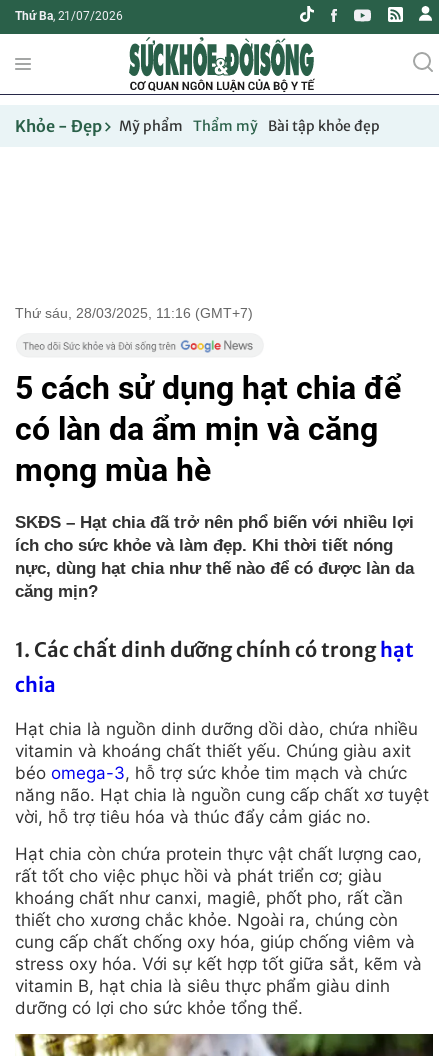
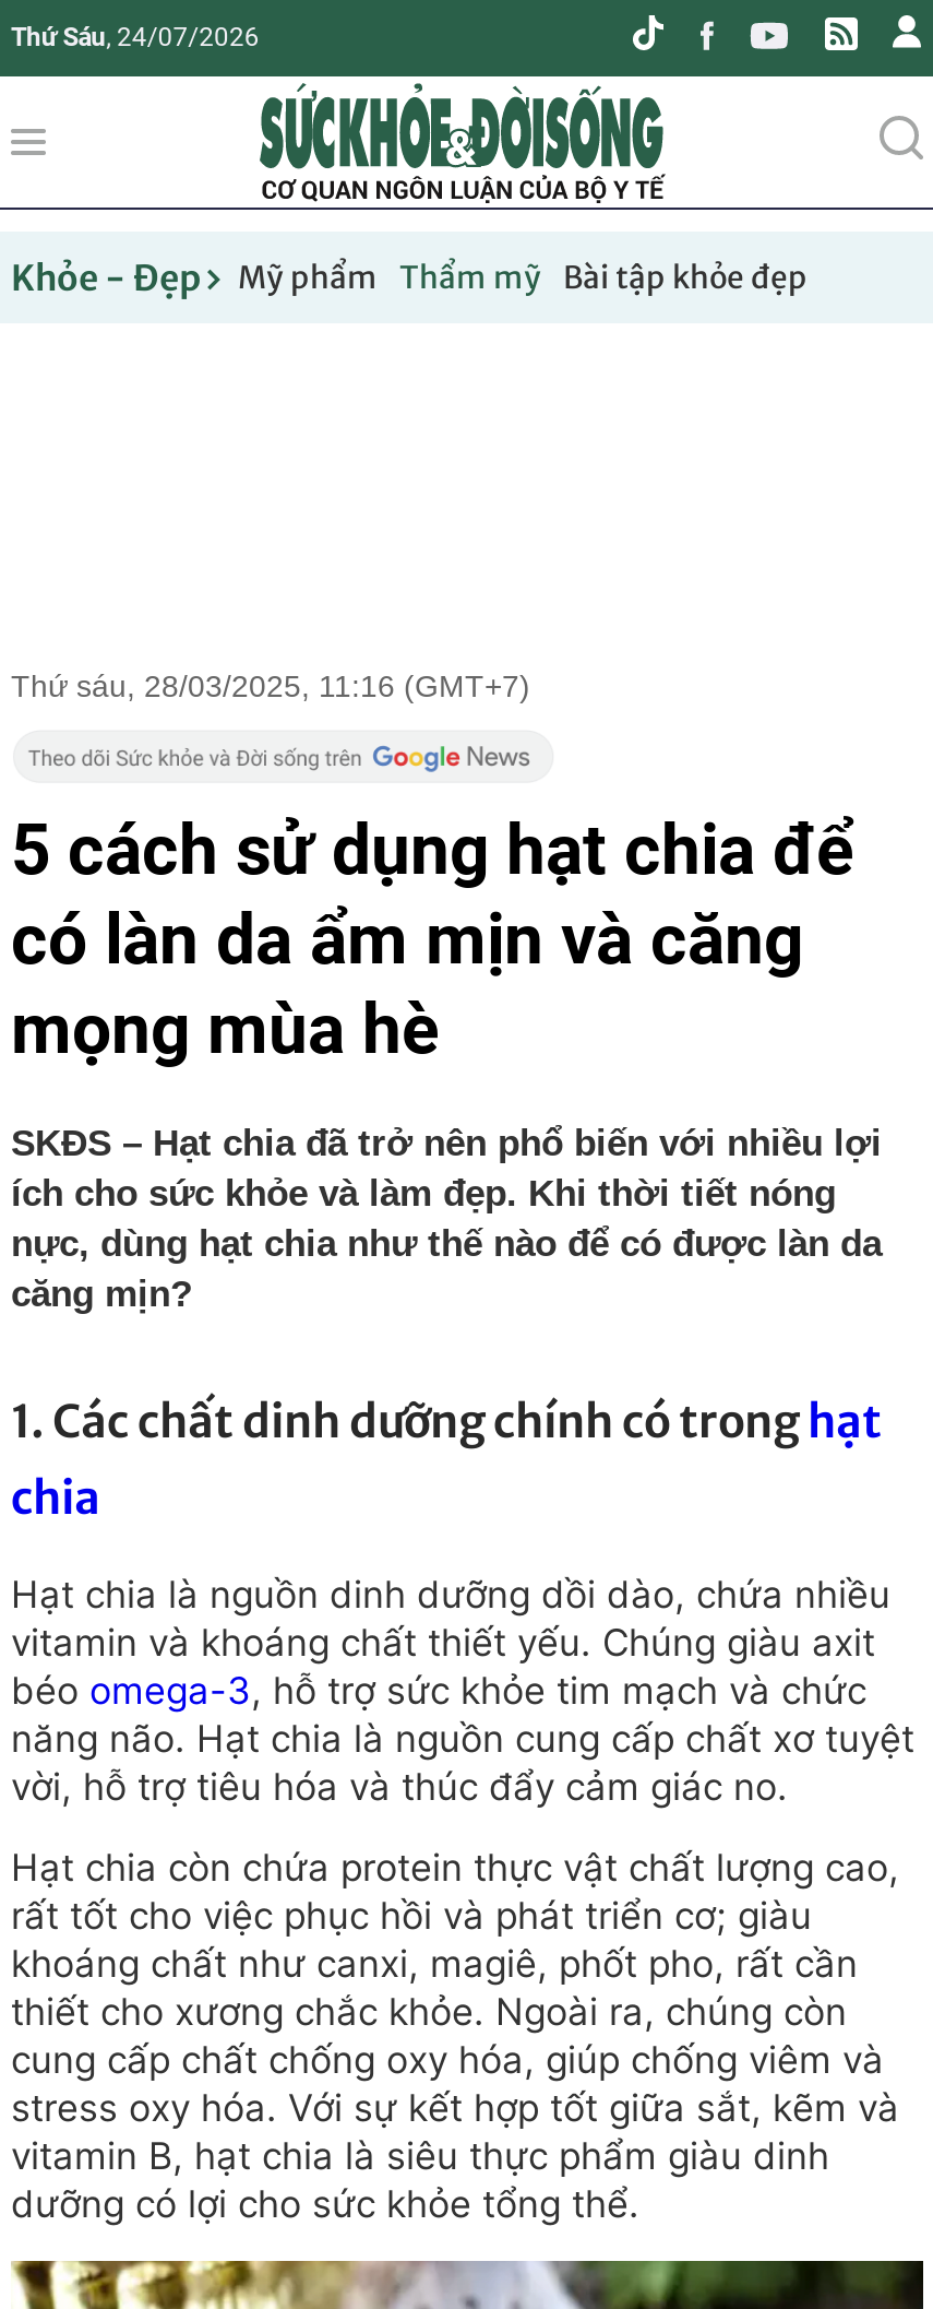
- Thứ Ba, 21/07/2026
+ Thứ Sáu, 24/07/2026
